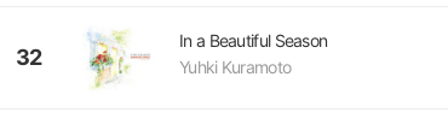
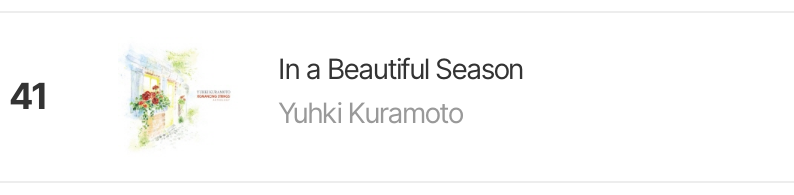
- 32
+ 41
